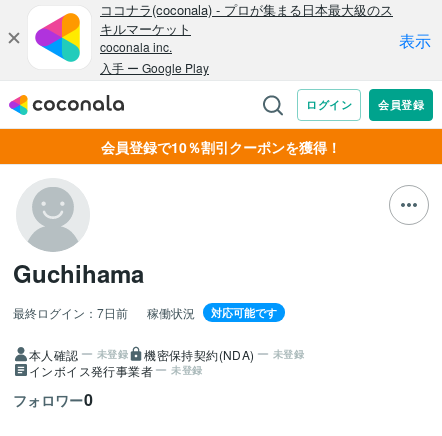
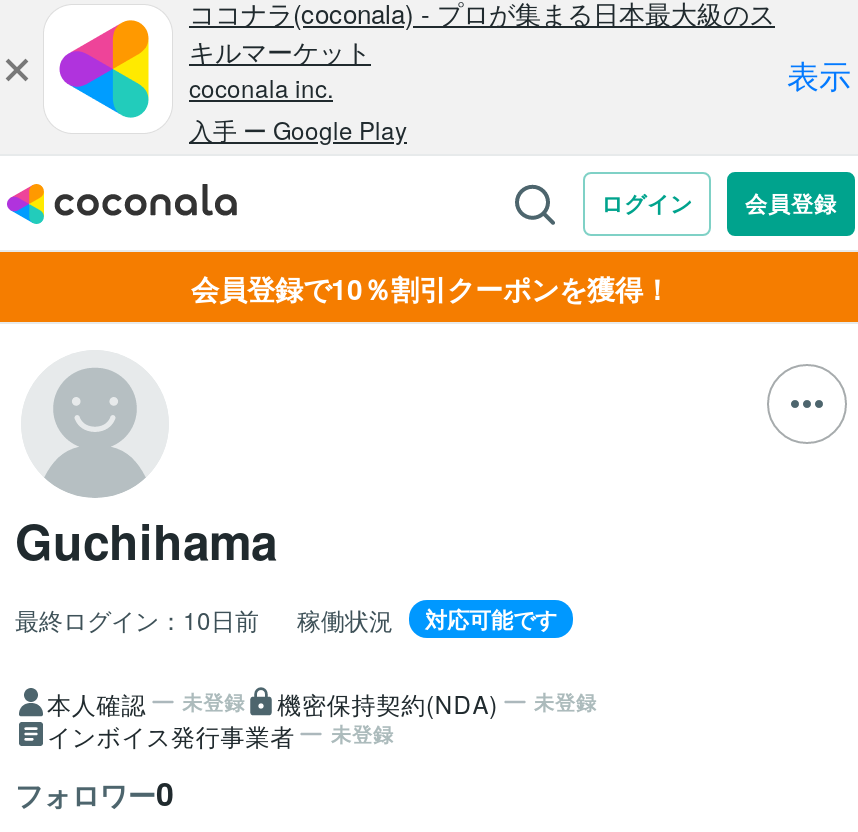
- 最終ログイン：7日前
+ 最終ログイン：10日前
